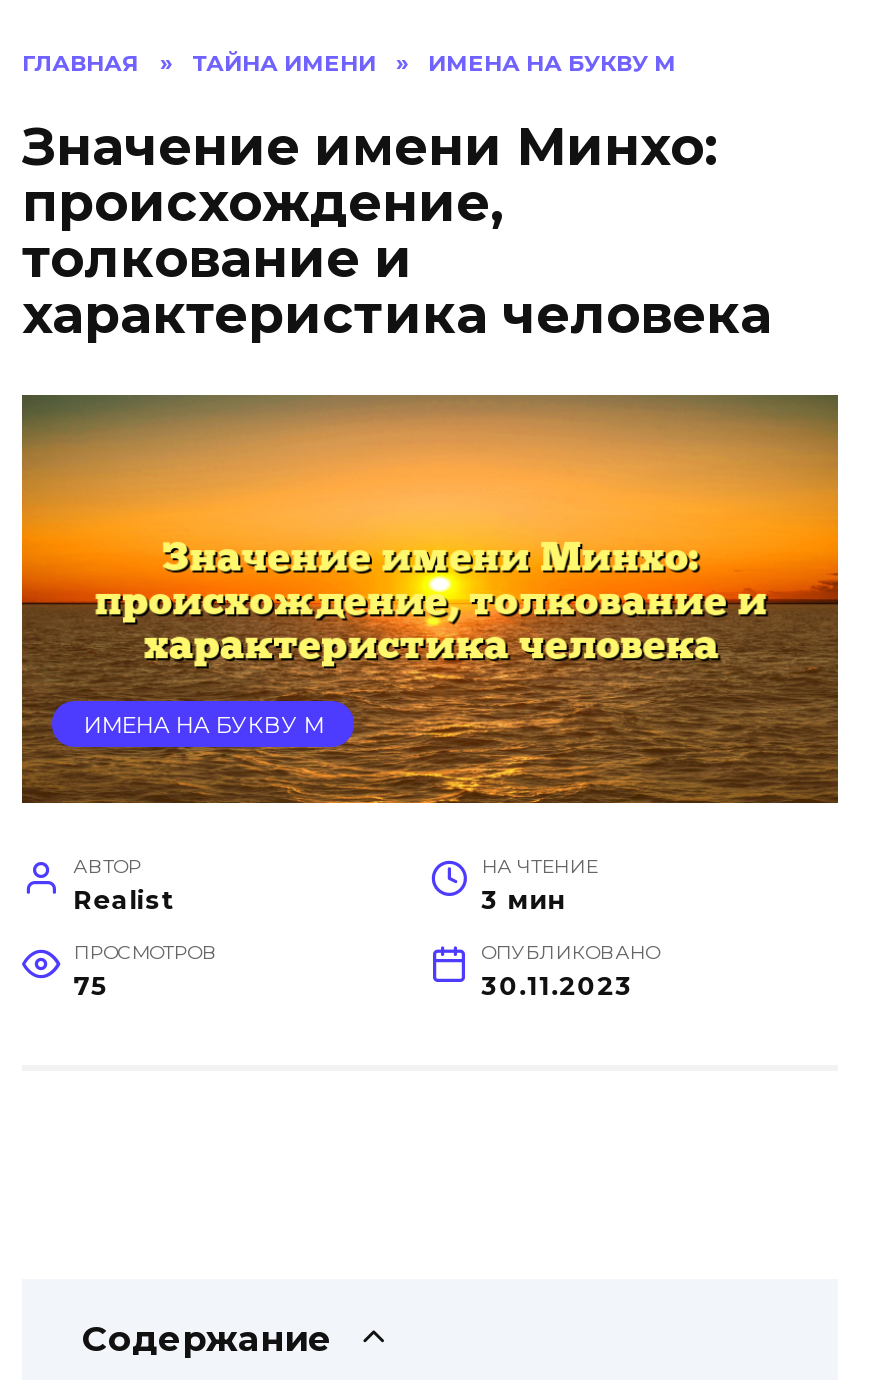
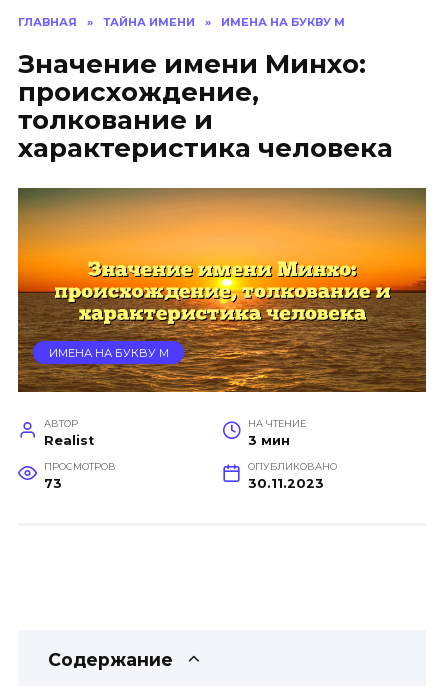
- 75
+ 73
